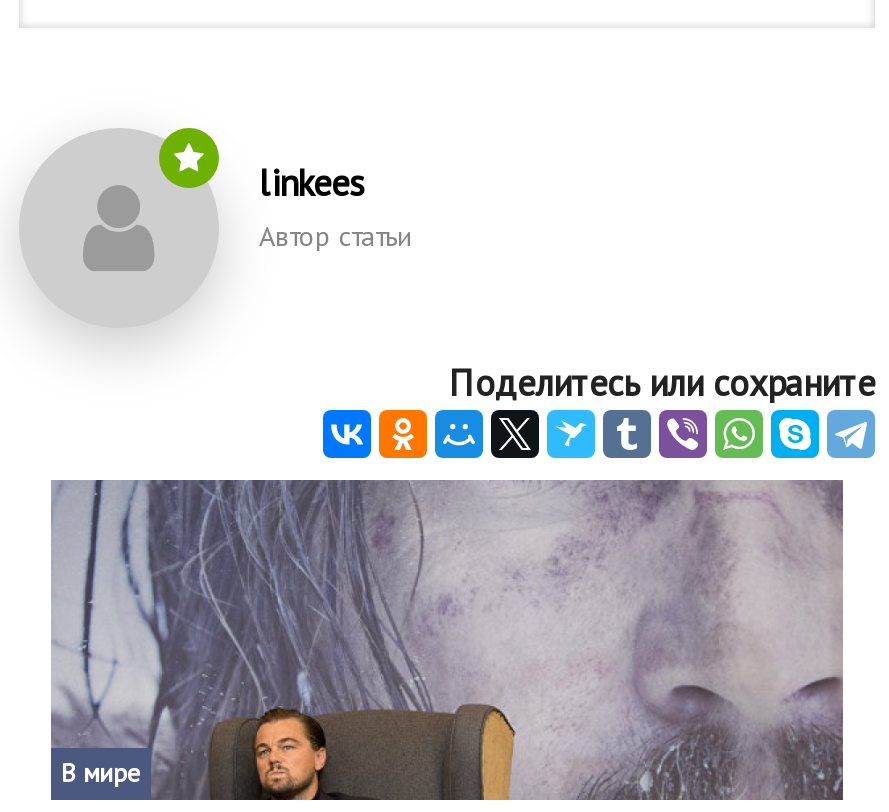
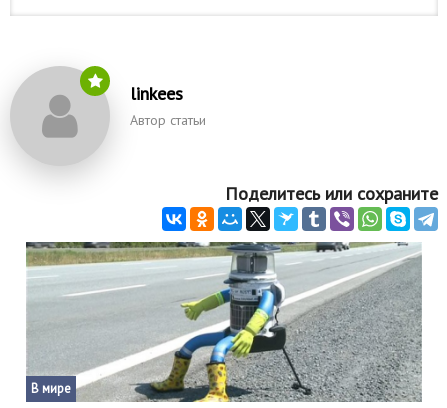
- [image]
+ [image]
